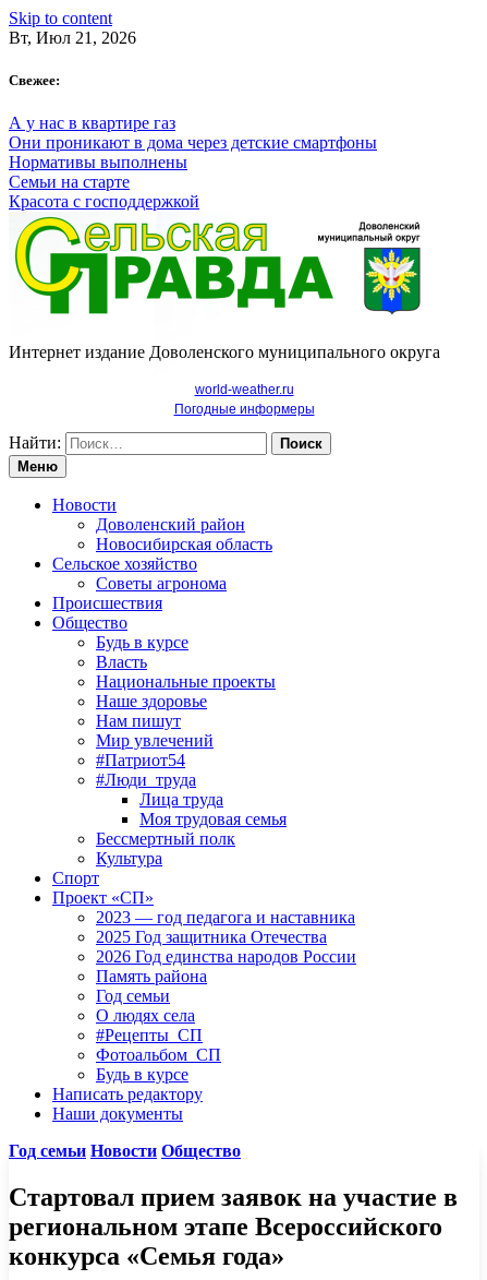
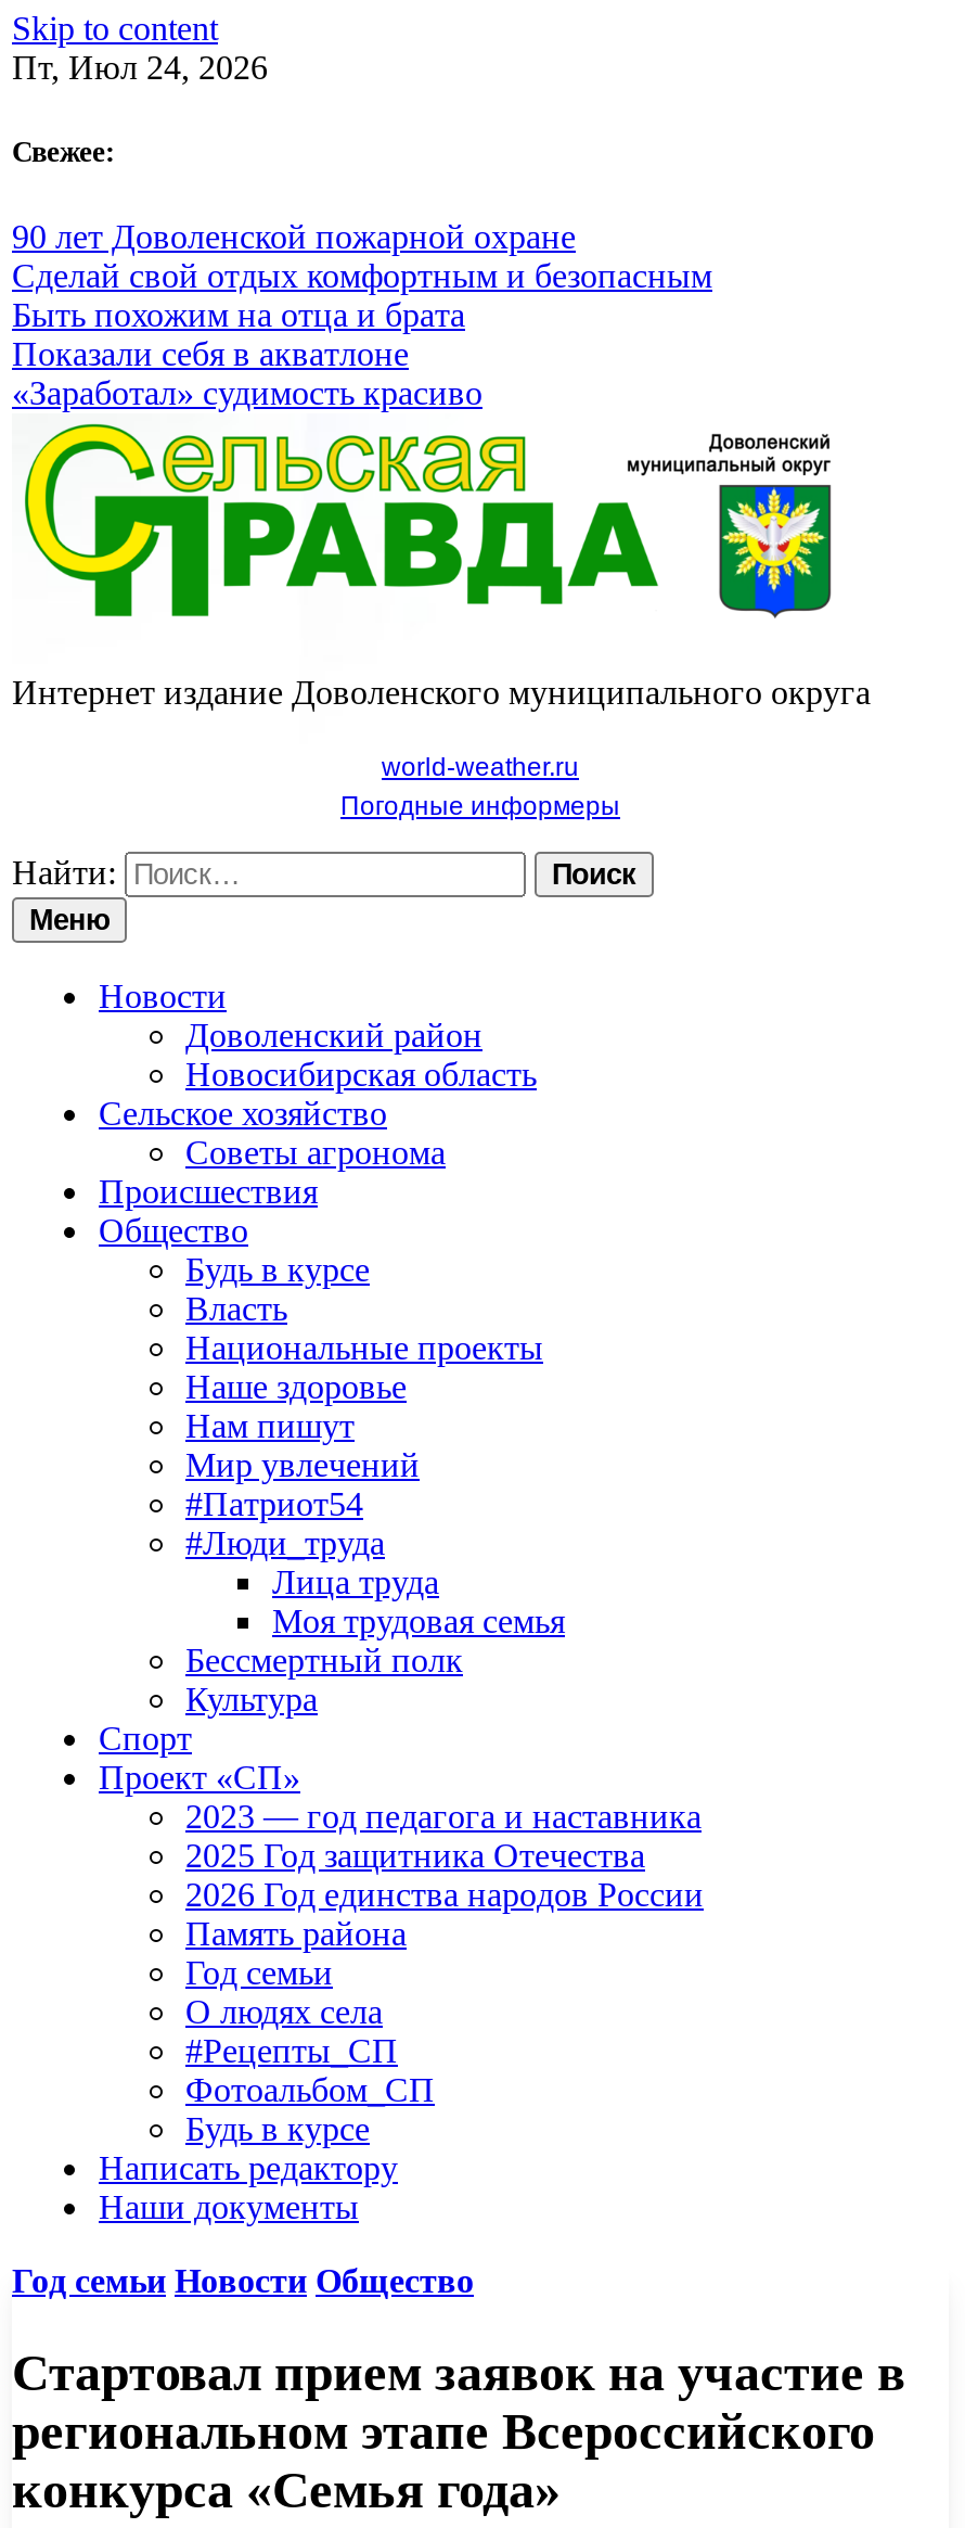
- Вт, Июл 21, 2026
+ Пт, Июл 24, 2026

- А у нас в квартире газ
- Они проникают в дома через детские смартфоны
- Нормативы выполнены
- Семьи на старте
- Красота с господдержкой
+ 90 лет Доволенской пожарной охране
+ Сделай свой отдых комфортным и безопасным
+ Быть похожим на отца и брата
+ Показали себя в акватлоне
+ «Заработал» судимость красиво
